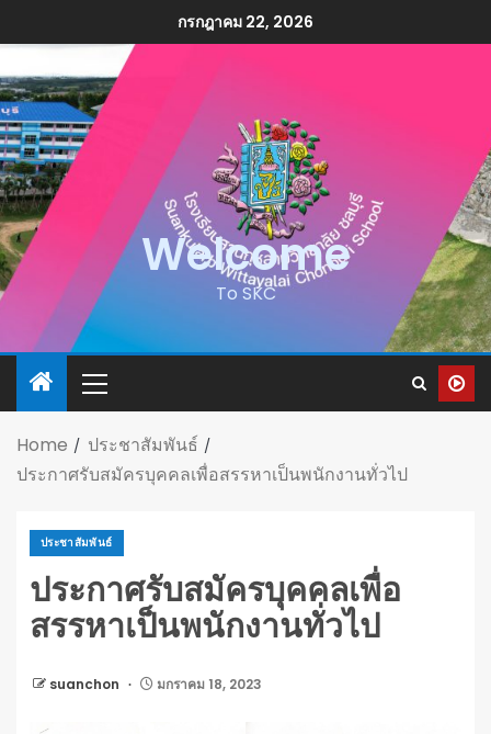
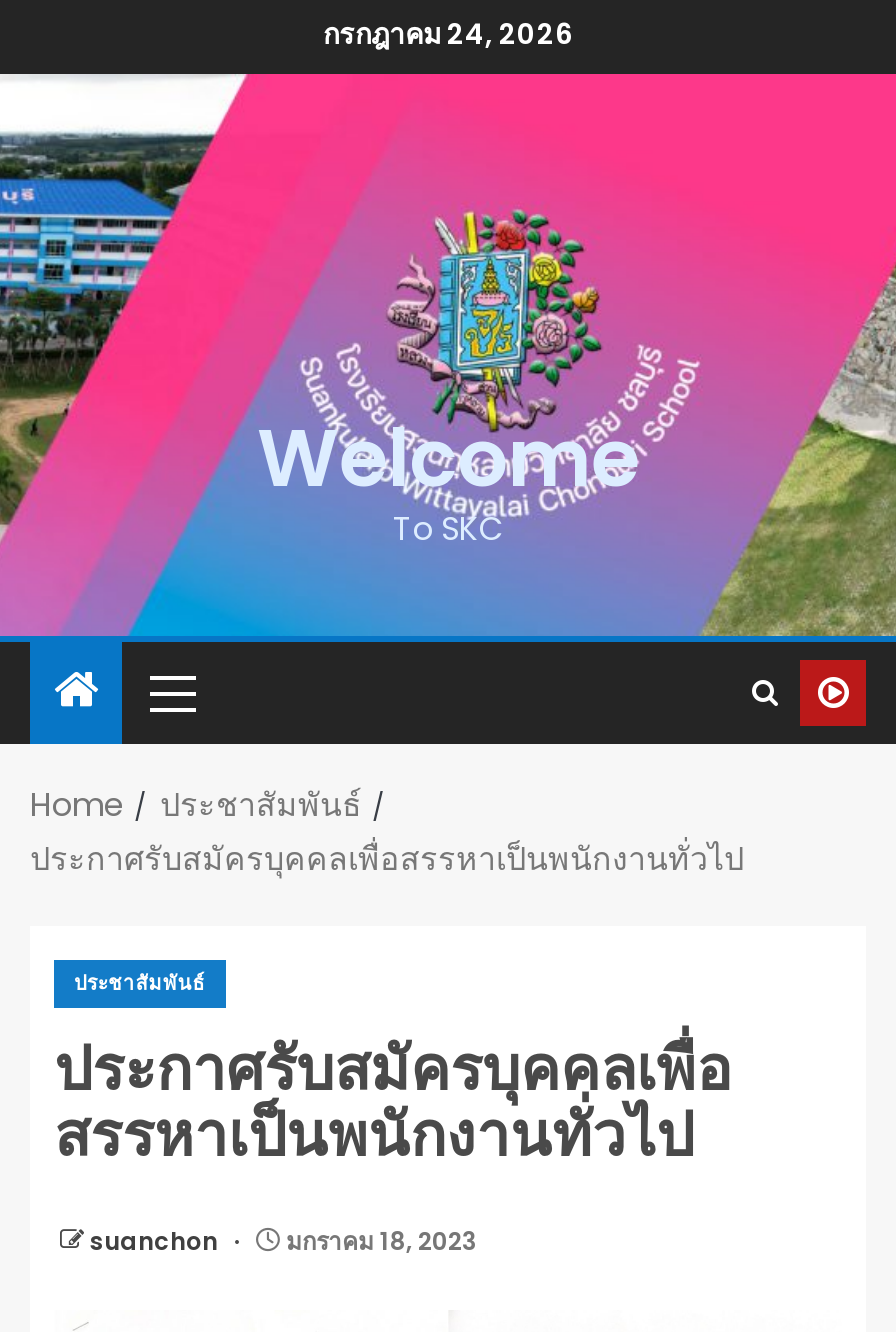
- กรกฎาคม 22, 2026
+ กรกฎาคม 24, 2026
